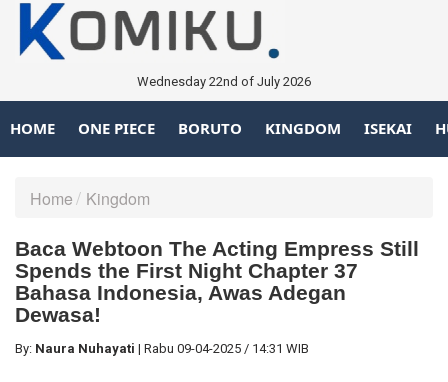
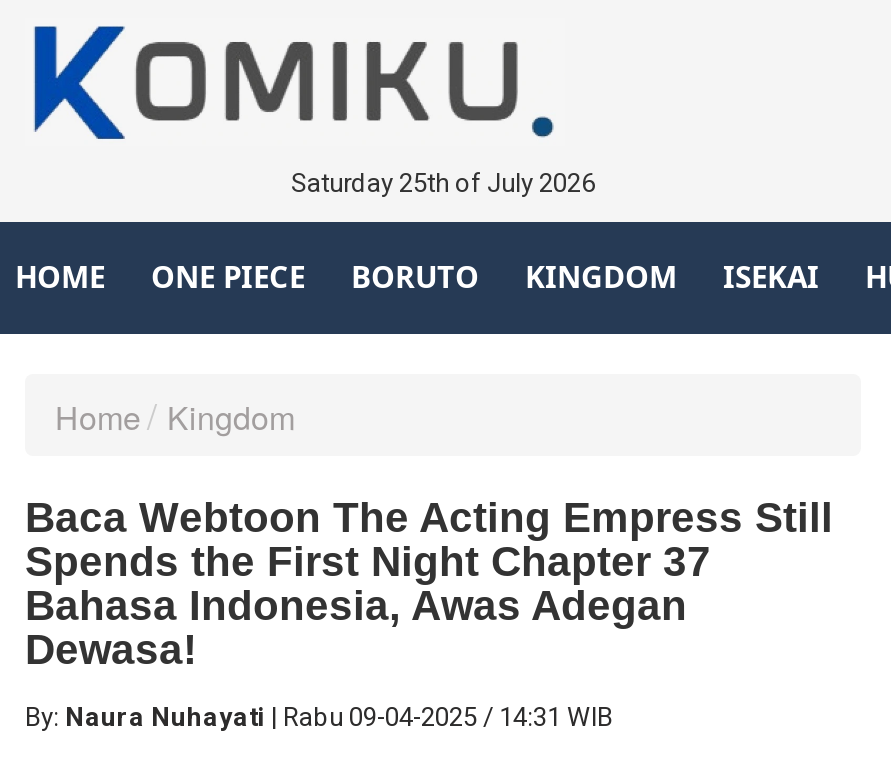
- Wednesday 22nd of July 2026
+ Saturday 25th of July 2026
